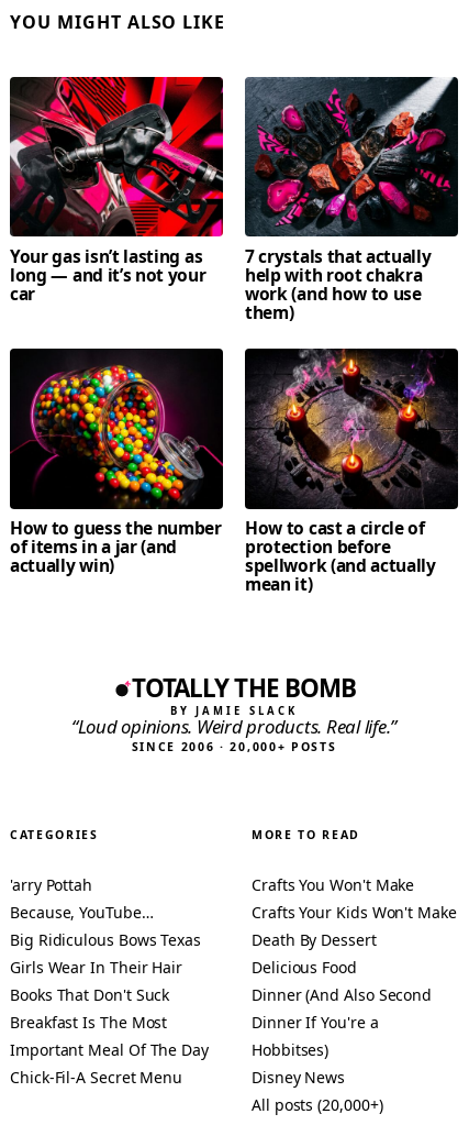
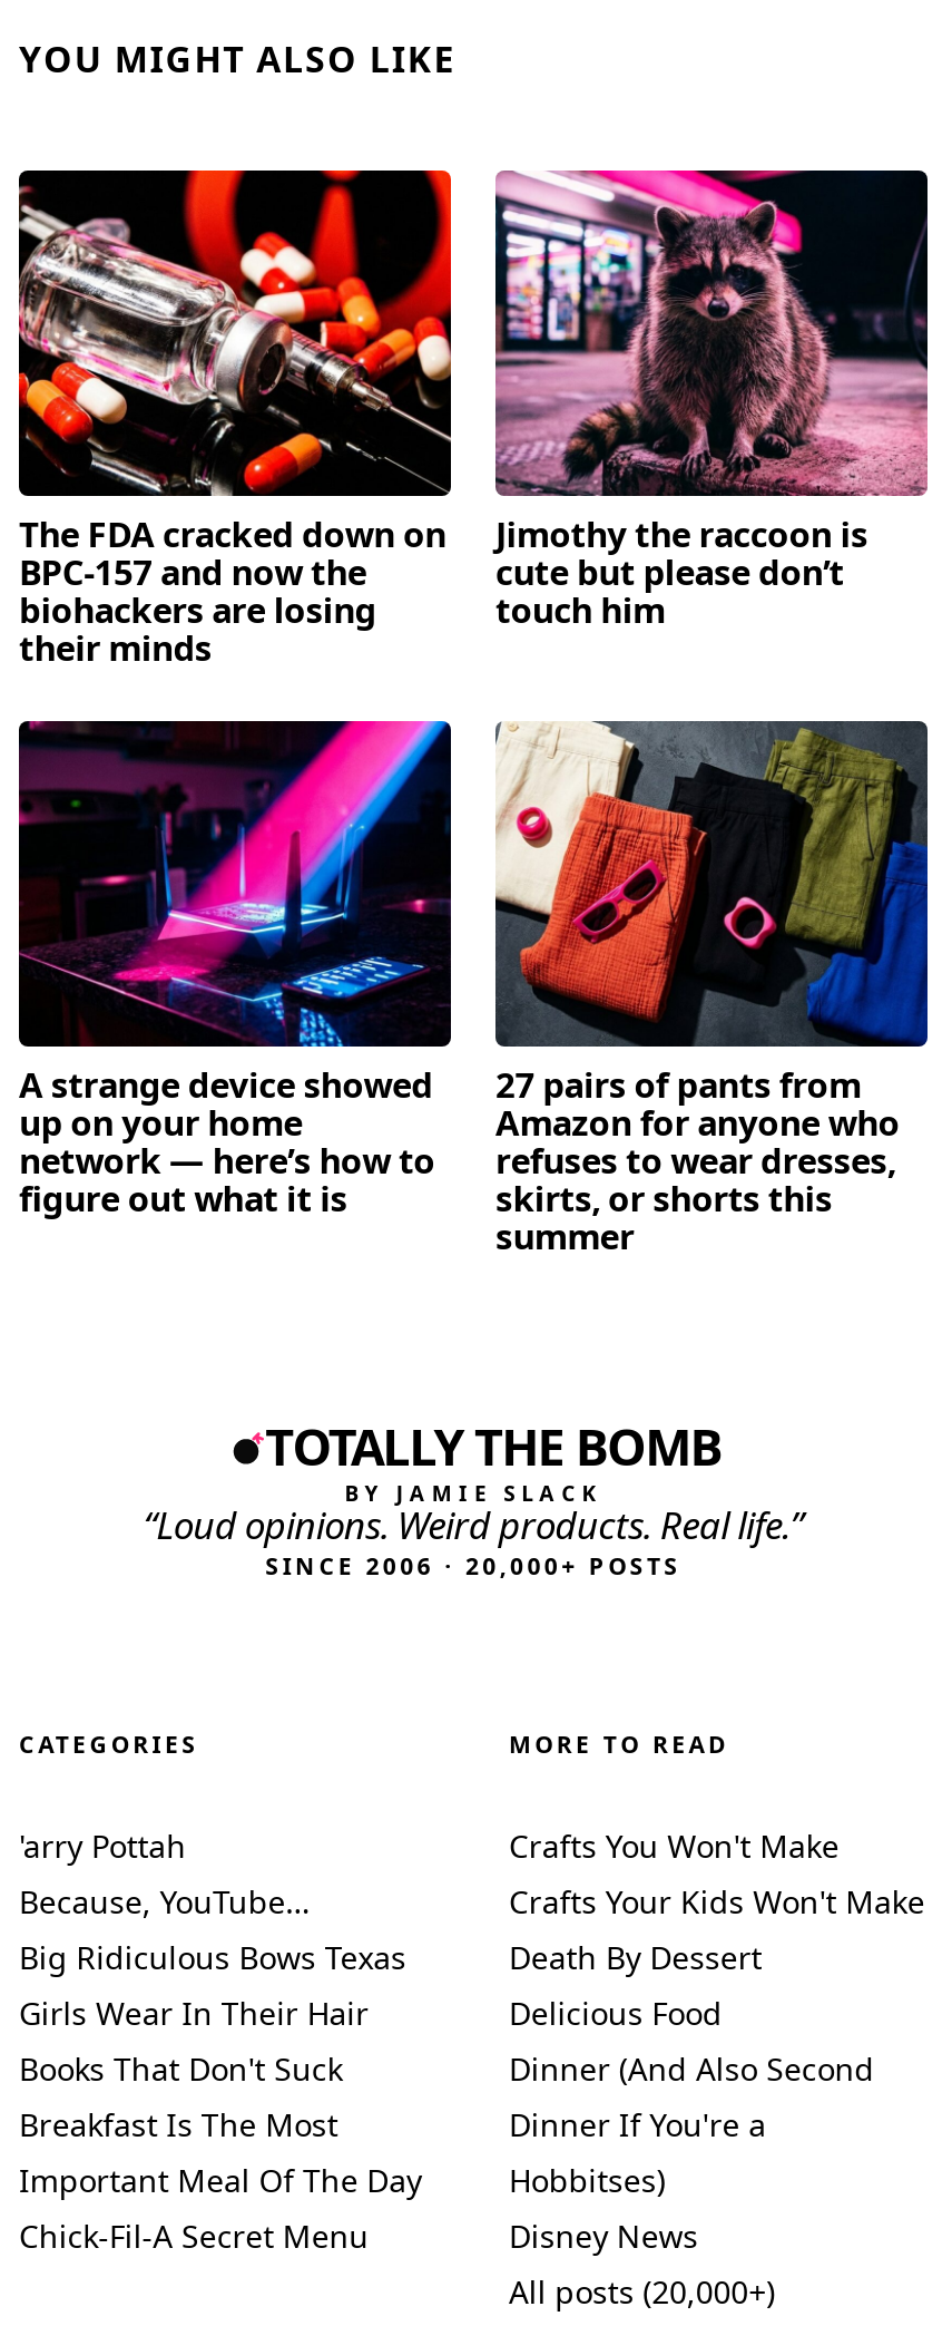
- [image]
- Your gas isn’t lasting as
- long — and it’s not your
- car
+ [image]
+ The FDA cracked down on
+ BPC-157 and now the
+ biohackers are losing
+ their minds

- [image]
- 7 crystals that actually
- help with root chakra
- work (and how to use
- them)
+ [image]
+ Jimothy the raccoon is
+ cute but please don’t
+ touch him

- [image]
- How to guess the number
- of items in a jar (and
- actually win)
+ [image]
+ A strange device showed
+ up on your home
+ network — here’s how to
+ figure out what it is

- [image]
- How to cast a circle of
- protection before
- spellwork (and actually
- mean it)
+ [image]
+ 27 pairs of pants from
+ Amazon for anyone who
+ refuses to wear dresses,
+ skirts, or shorts this
+ summer
